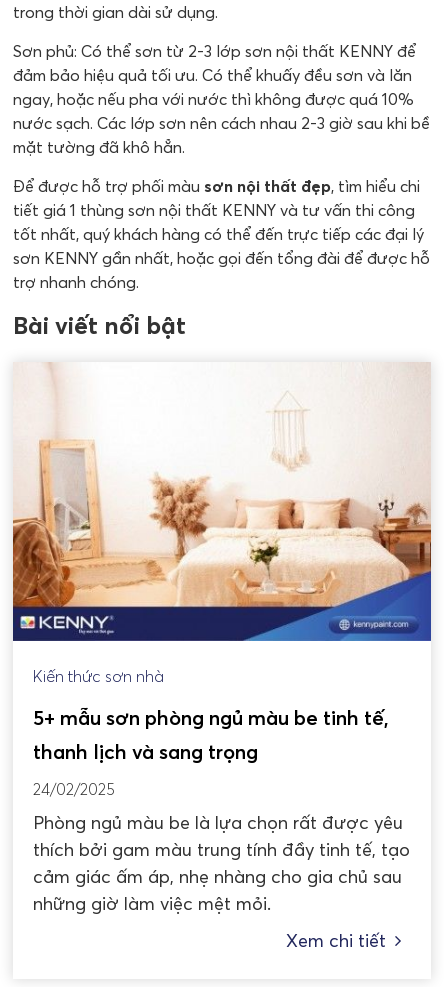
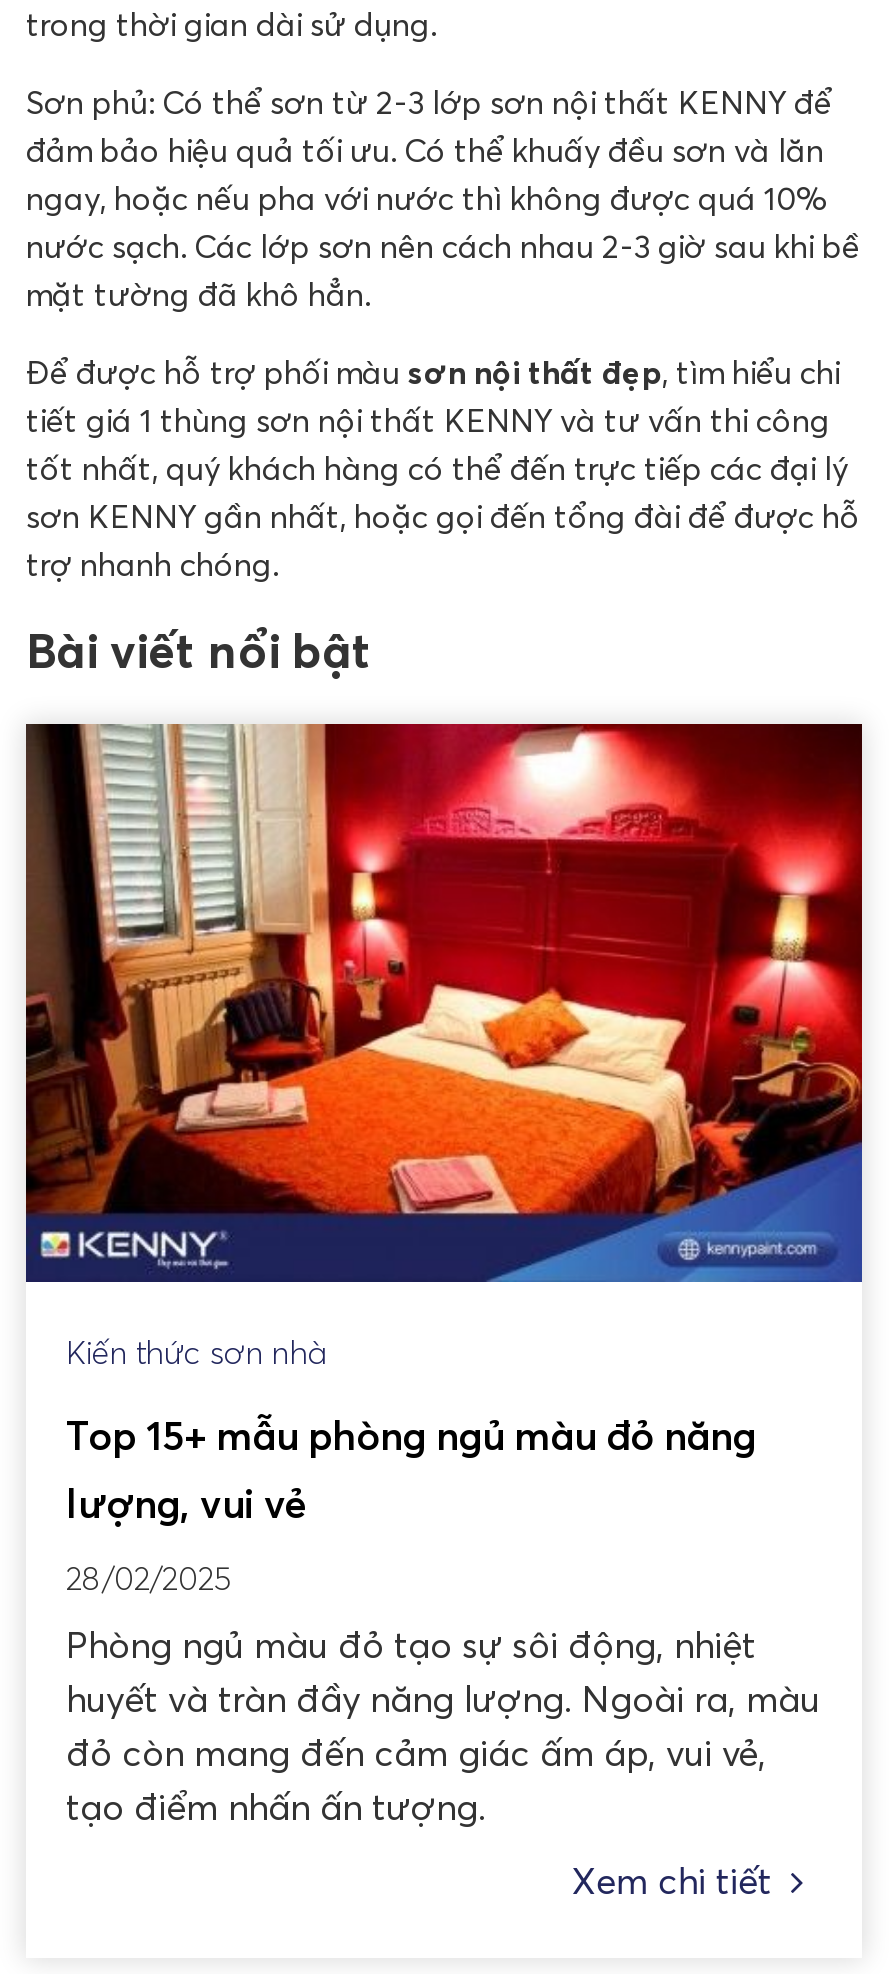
- [image]
+ [image]

- 5+ mẫu sơn phòng ngủ màu be tinh tế,
- thanh lịch và sang trọng
+ Top 15+ mẫu phòng ngủ màu đỏ năng
+ lượng, vui vẻ

- 24/02/2025
+ 28/02/2025

- Phòng ngủ màu be là lựa chọn rất được yêu
- thích bởi gam màu trung tính đầy tinh tế, tạo
- cảm giác ấm áp, nhẹ nhàng cho gia chủ sau
- những giờ làm việc mệt mỏi.
+ Phòng ngủ màu đỏ tạo sự sôi động, nhiệt
+ huyết và tràn đầy năng lượng. Ngoài ra, màu
+ đỏ còn mang đến cảm giác ấm áp, vui vẻ,
+ tạo điểm nhấn ấn tượng.
